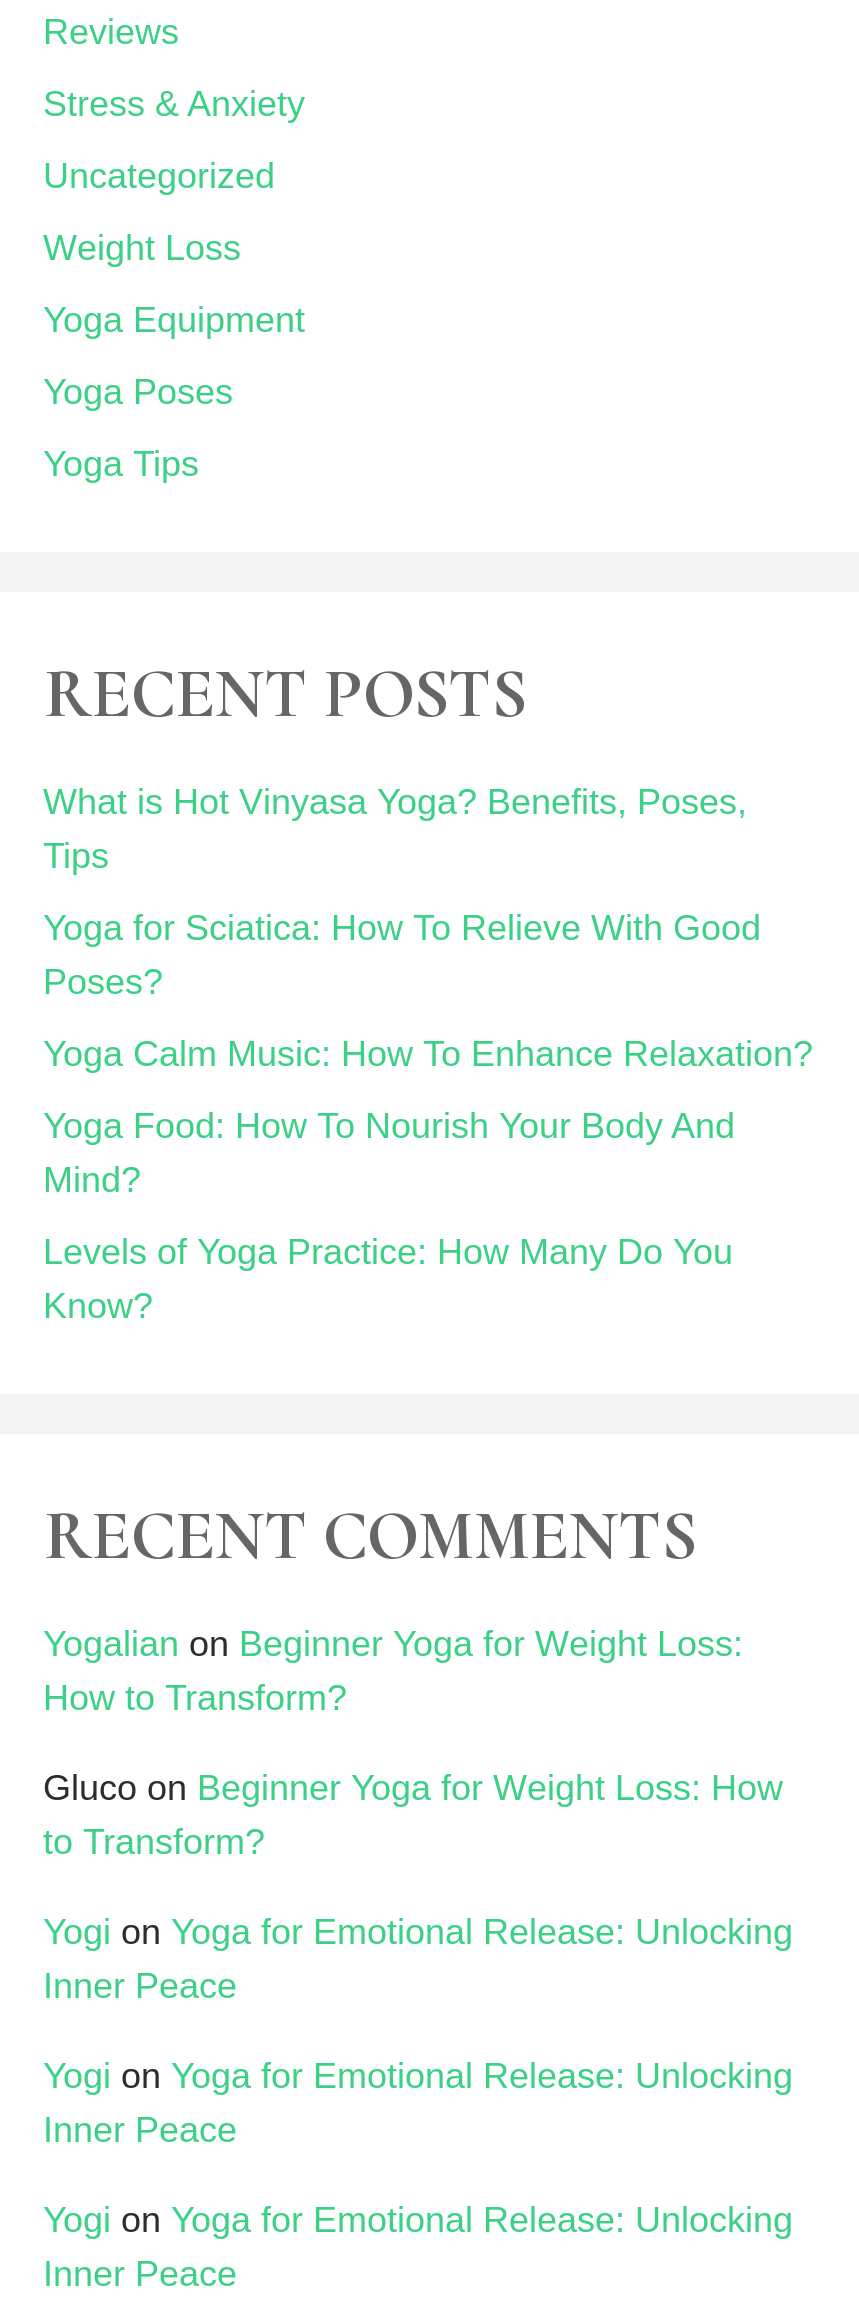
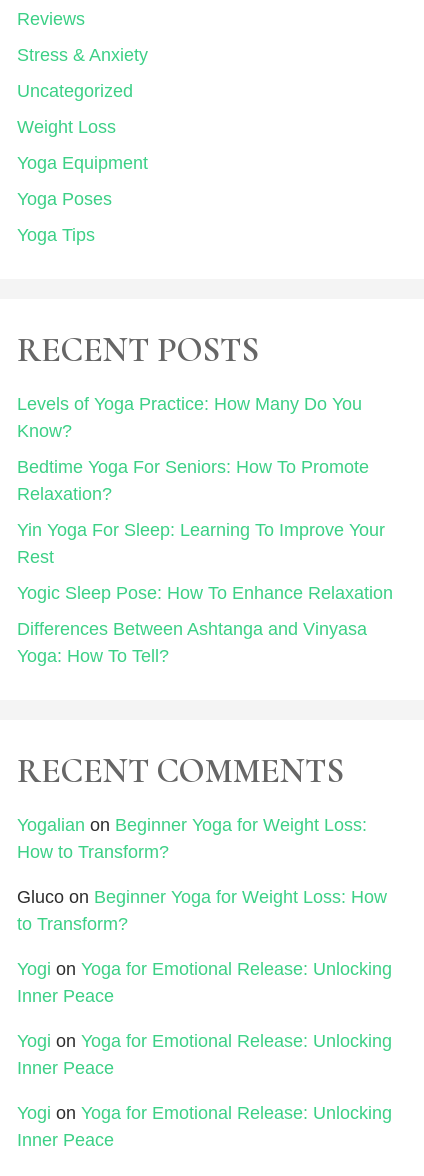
- What is Hot Vinyasa Yoga? Benefits, Poses,
- Tips
- Yoga for Sciatica: How To Relieve With Good
- Poses?
- Yoga Calm Music: How To Enhance Relaxation?
- Yoga Food: How To Nourish Your Body And
- Mind?

moved up: Levels of Yoga Practice: How Many Do You | Know?

+ Bedtime Yoga For Seniors: How To Promote
+ Relaxation?
+ Yin Yoga For Sleep: Learning To Improve Your
+ Rest
+ Yogic Sleep Pose: How To Enhance Relaxation
+ Differences Between Ashtanga and Vinyasa
+ Yoga: How To Tell?
